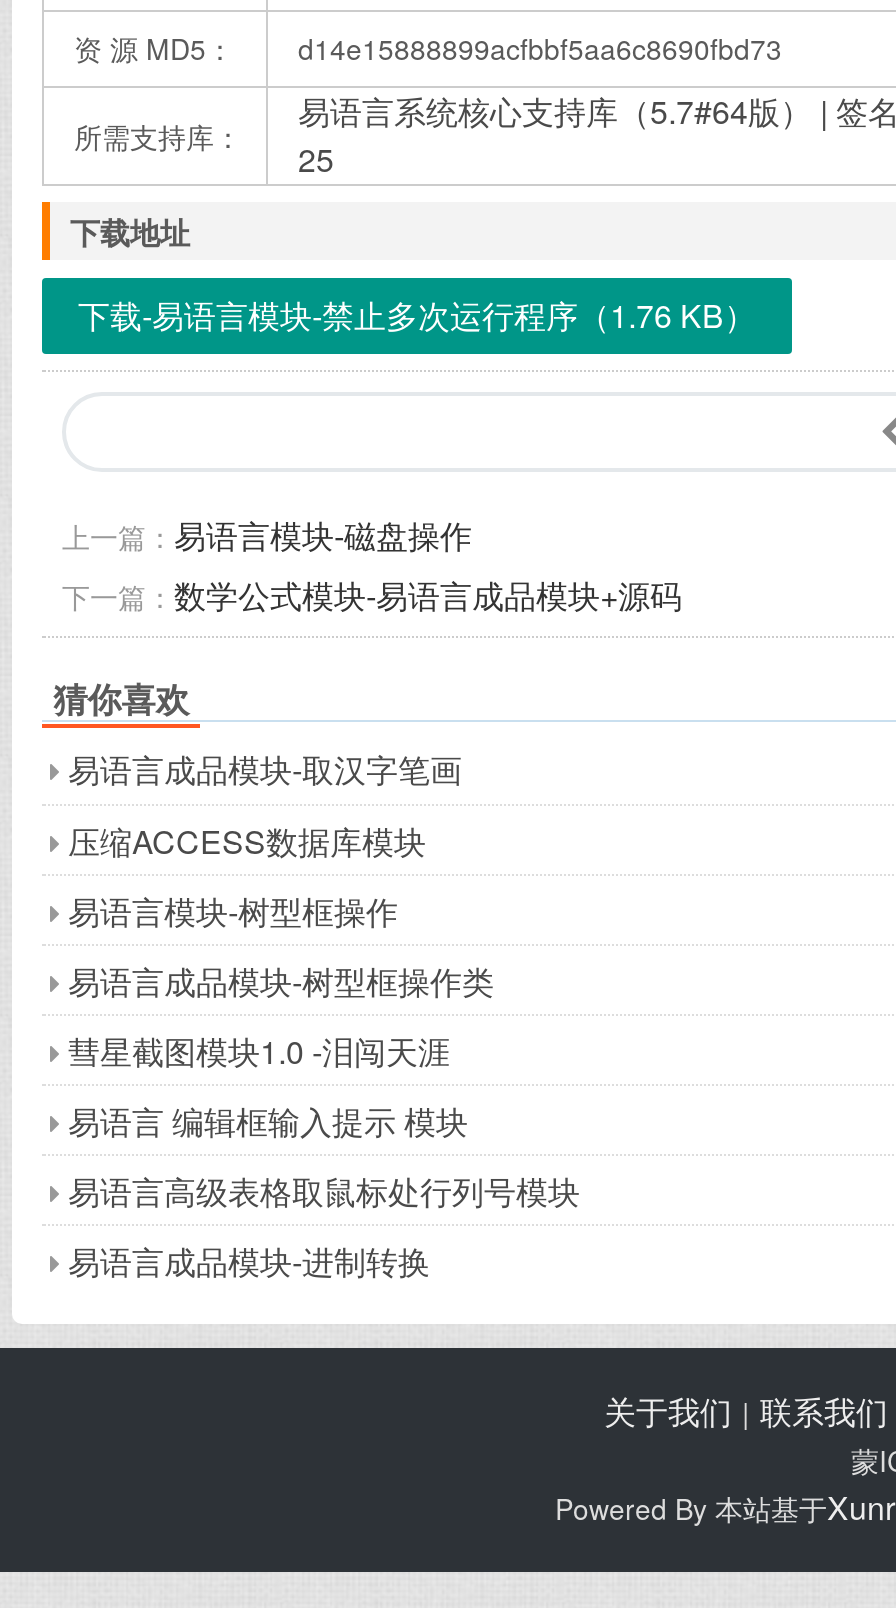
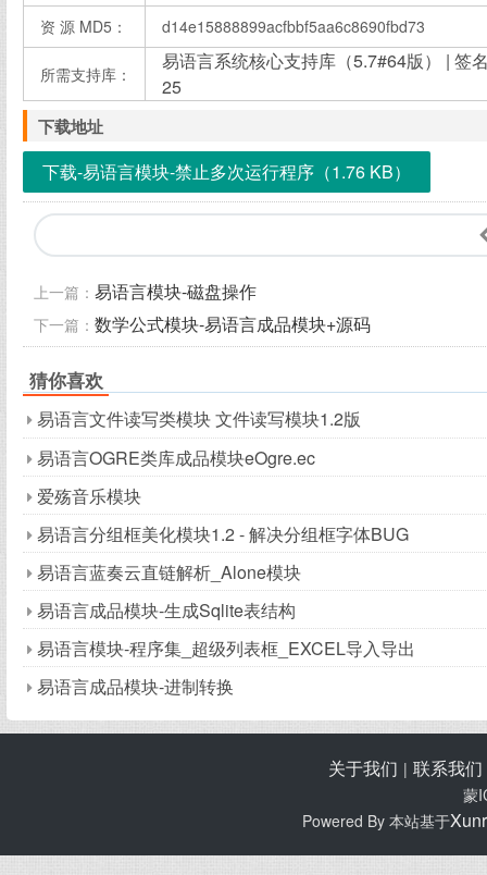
- 易语言成品模块-取汉字笔画
+ 易语言文件读写类模块 文件读写模块1.2版

- 压缩ACCESS数据库模块
+ 易语言OGRE类库成品模块eOgre.ec

- 易语言模块-树型框操作
+ 爱殇音乐模块

- 易语言成品模块-树型框操作类
+ 易语言分组框美化模块1.2 - 解决分组框字体BUG

- 彗星截图模块1.0 -泪闯天涯
+ 易语言蓝奏云直链解析_Alone模块

- 易语言 编辑框输入提示 模块
+ 易语言成品模块-生成Sqlite表结构

- 易语言高级表格取鼠标处行列号模块
+ 易语言模块-程序集_超级列表框_EXCEL导入导出
